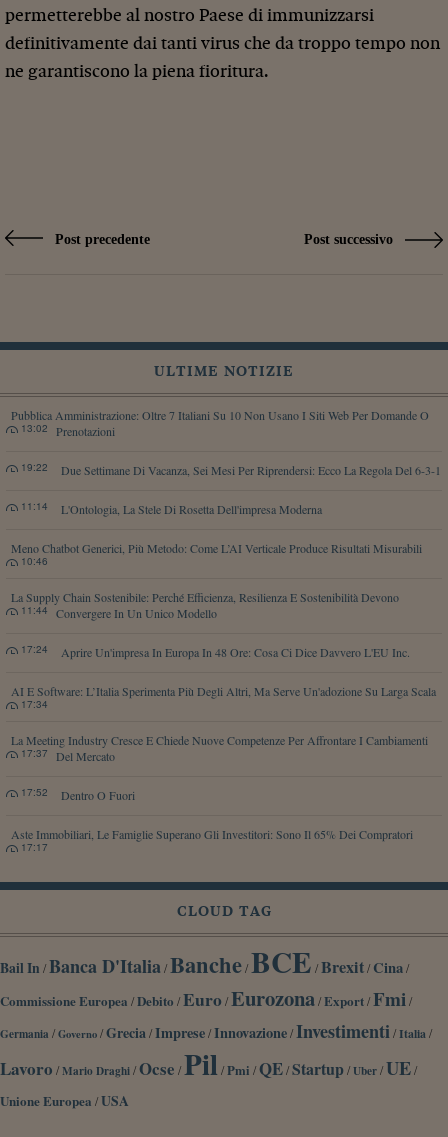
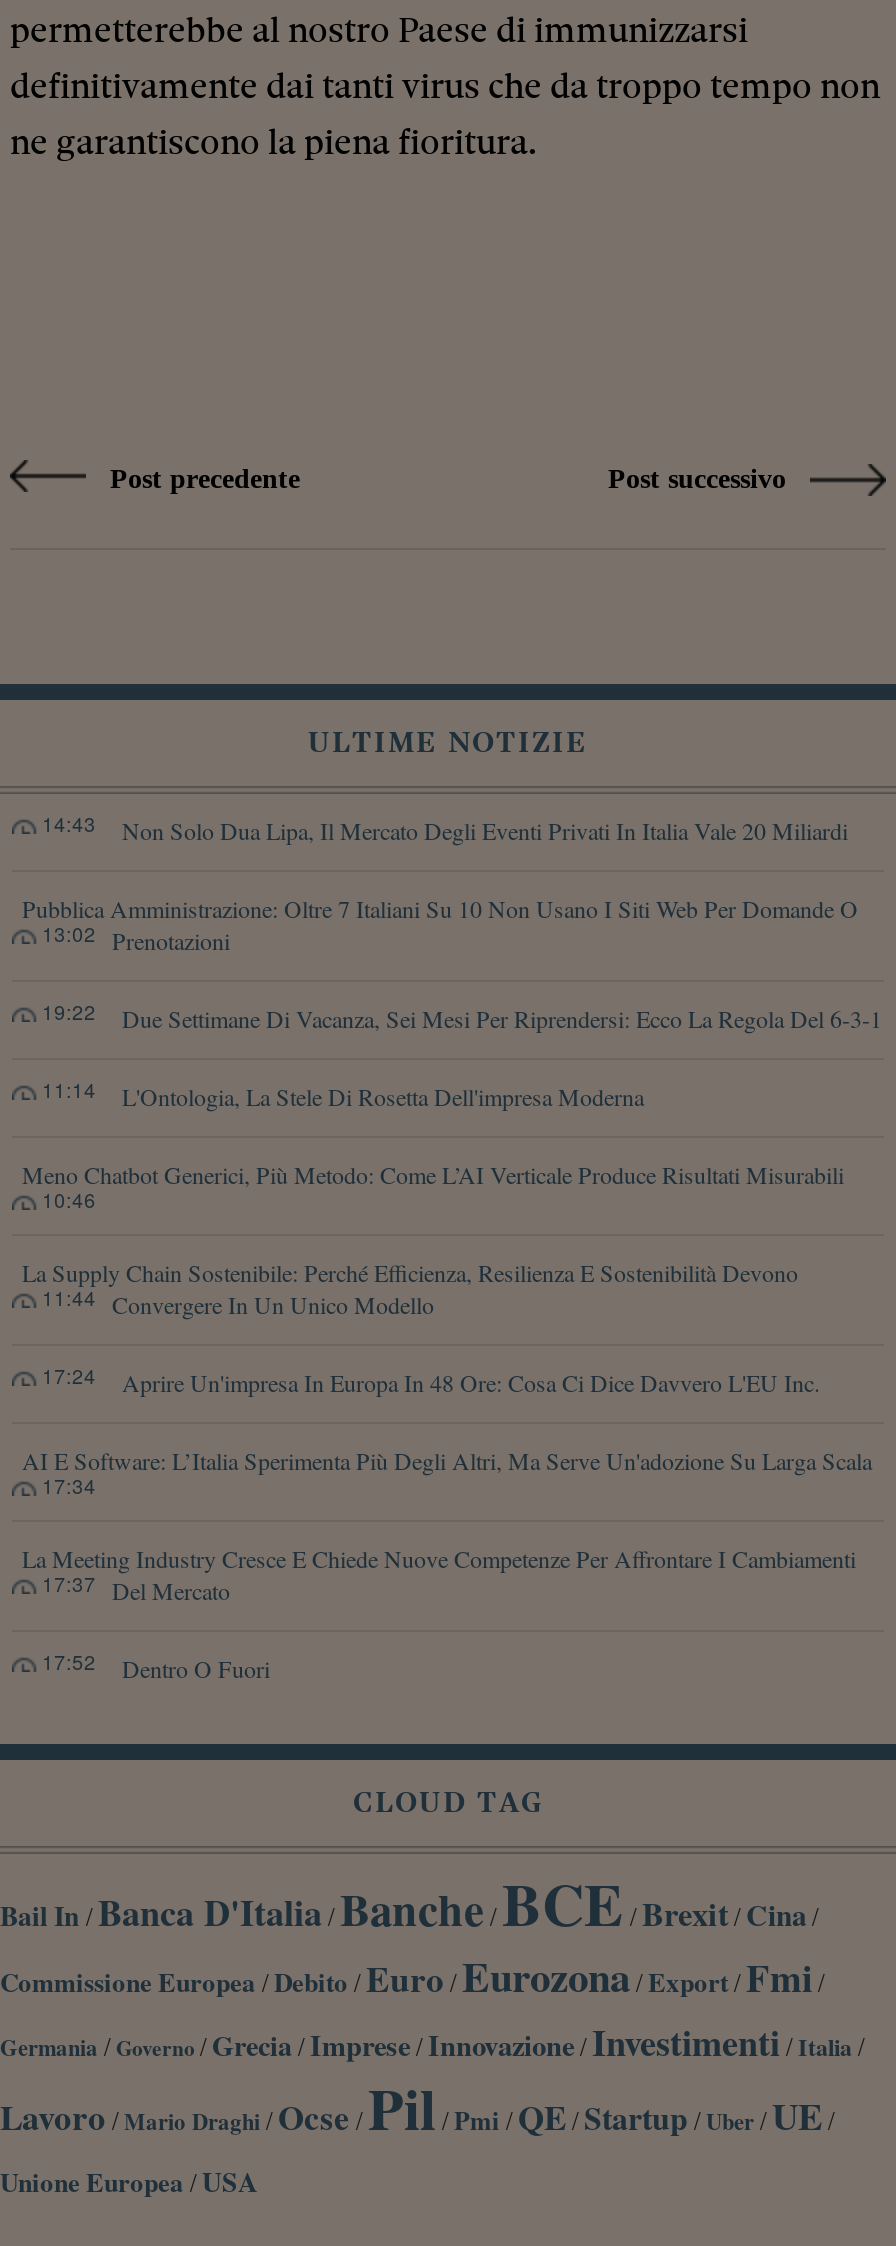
+ Non Solo Dua Lipa, Il Mercato Degli Eventi Privati In Italia Vale 20 Miliardi
+ 14:43

moved down: Pubblica Amministrazione: Oltre 7 Italiani Su 10 Non Usano I Siti Web Per Domande O | Prenotazioni | 13:02 | ... | Dentro O Fuori | 17:52

- Aste Immobiliari, Le Famiglie Superano Gli Investitori: Sono Il 65% Dei Compratori
- 17:17
